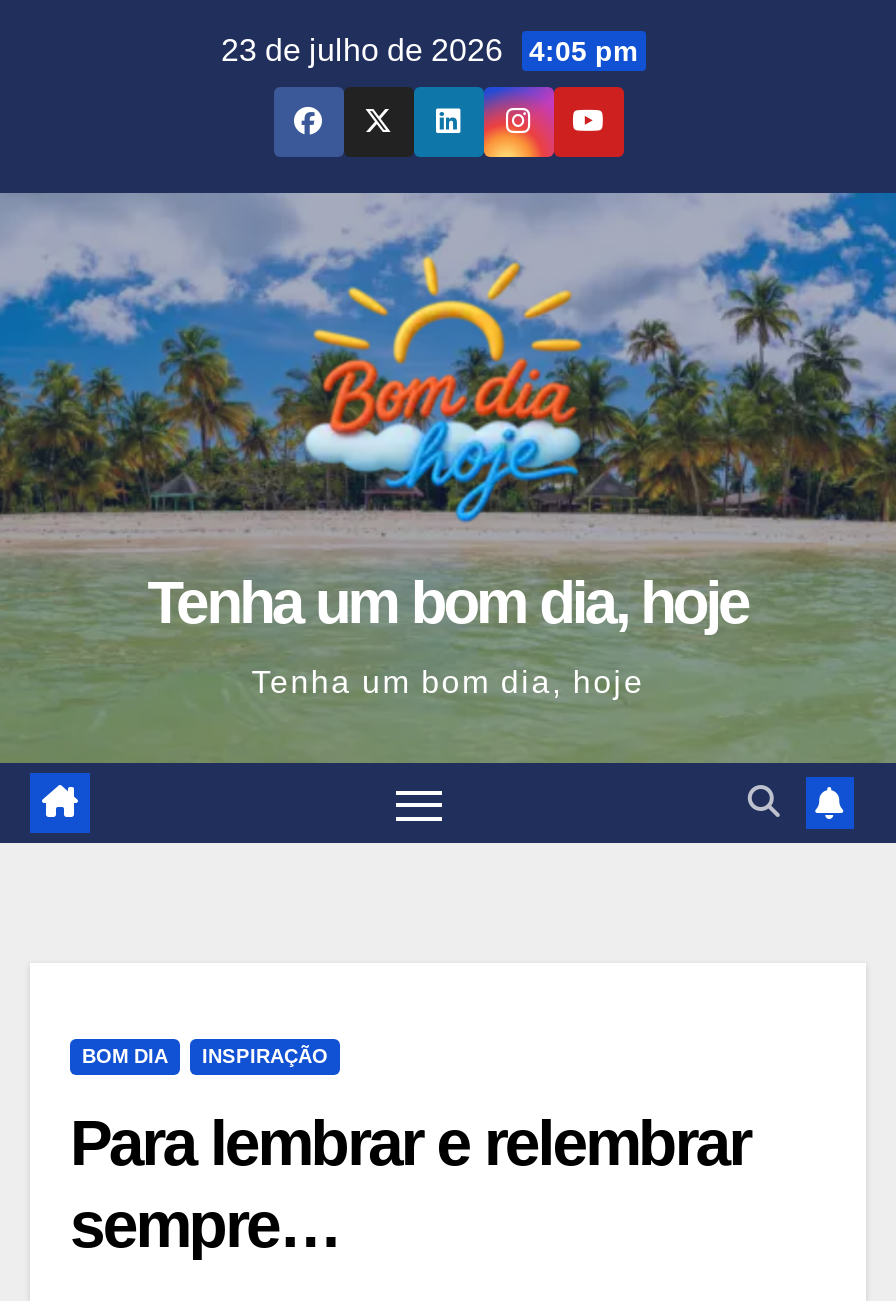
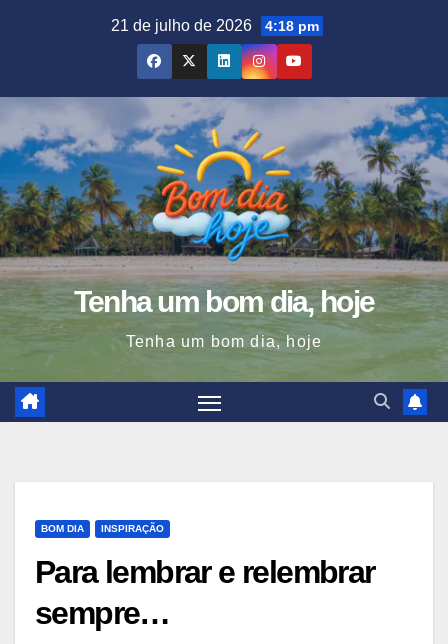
- 23 de julho de 2026 4:05 pm
+ 21 de julho de 2026 4:18 pm
